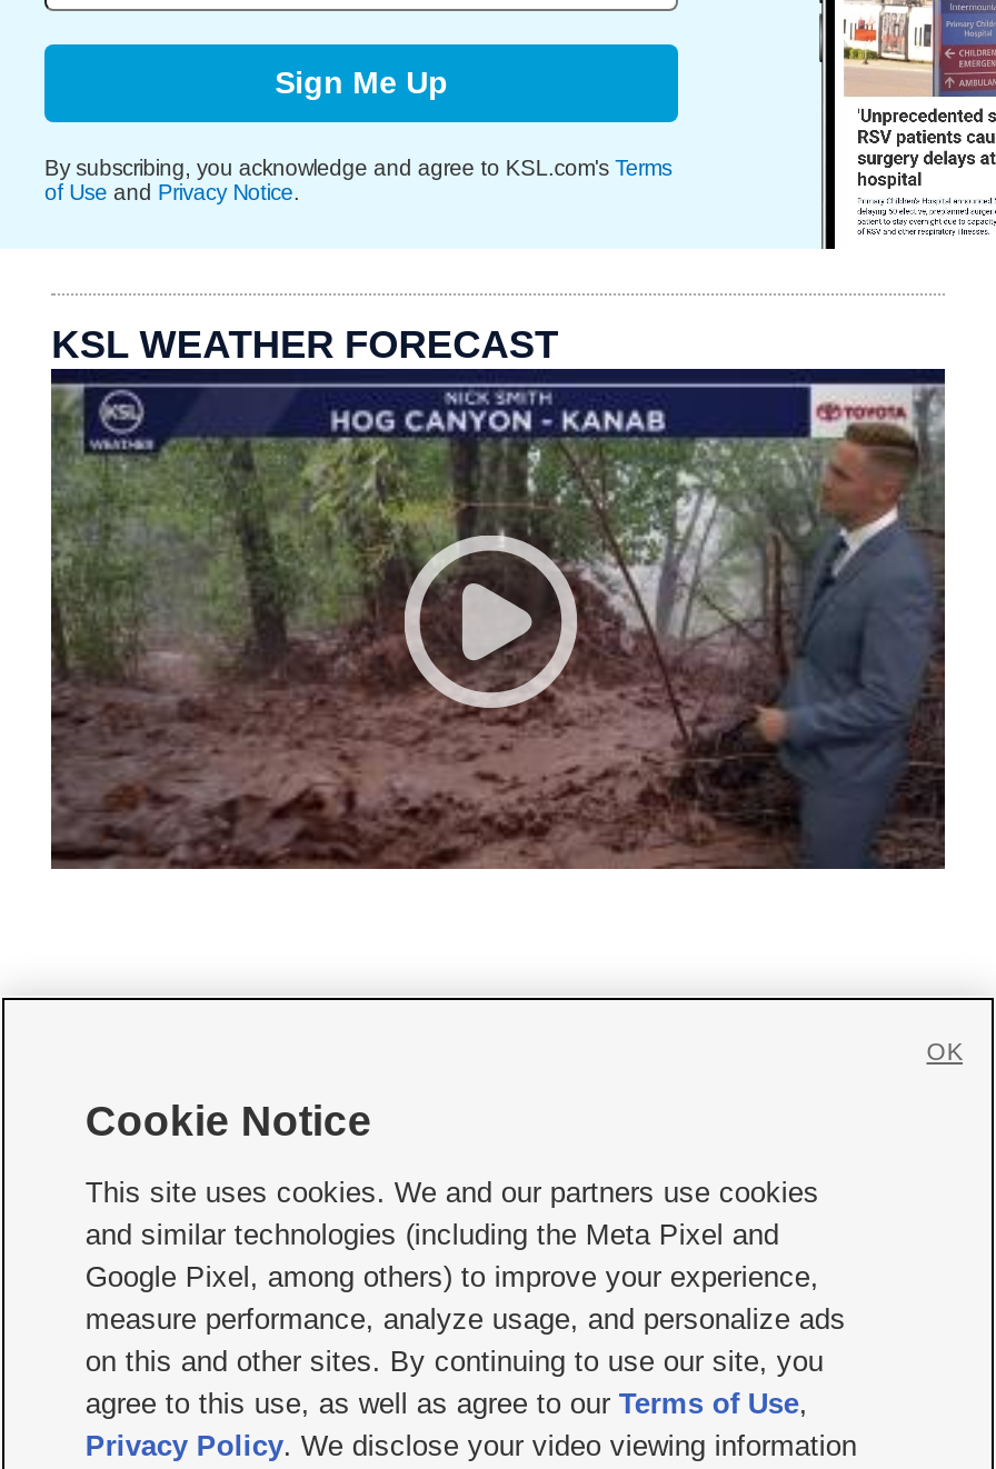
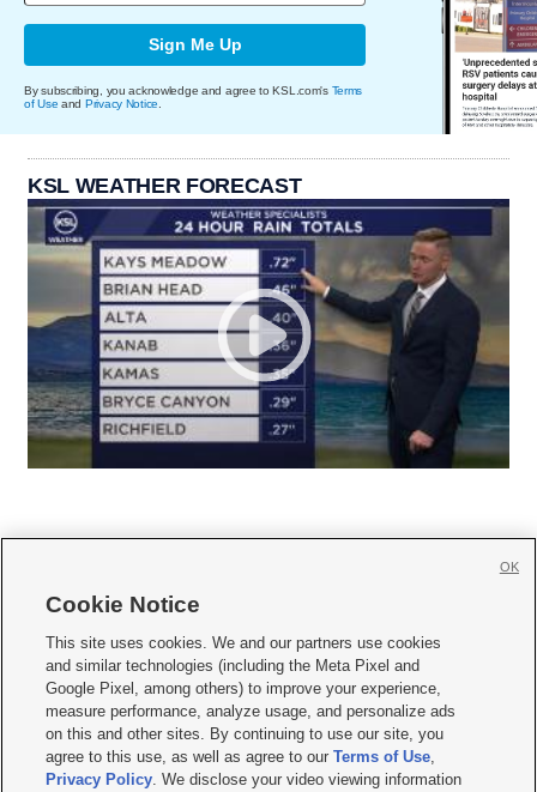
- [image]
+ [image]
